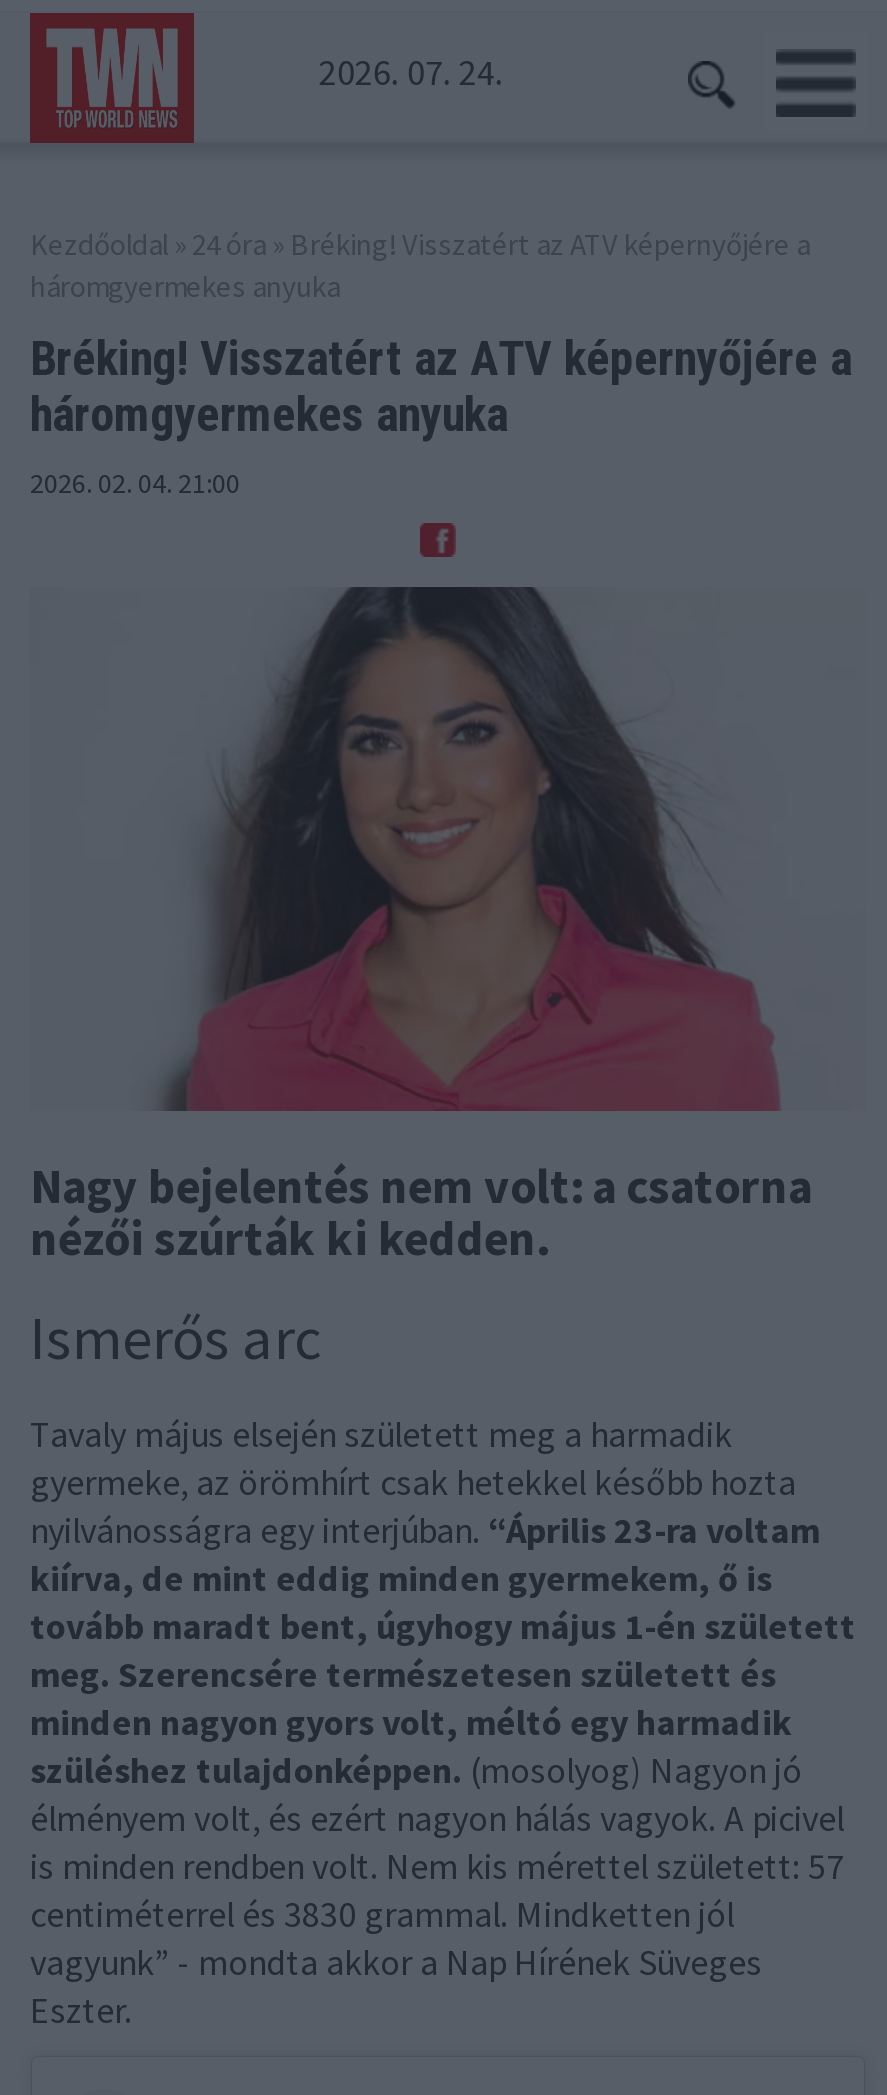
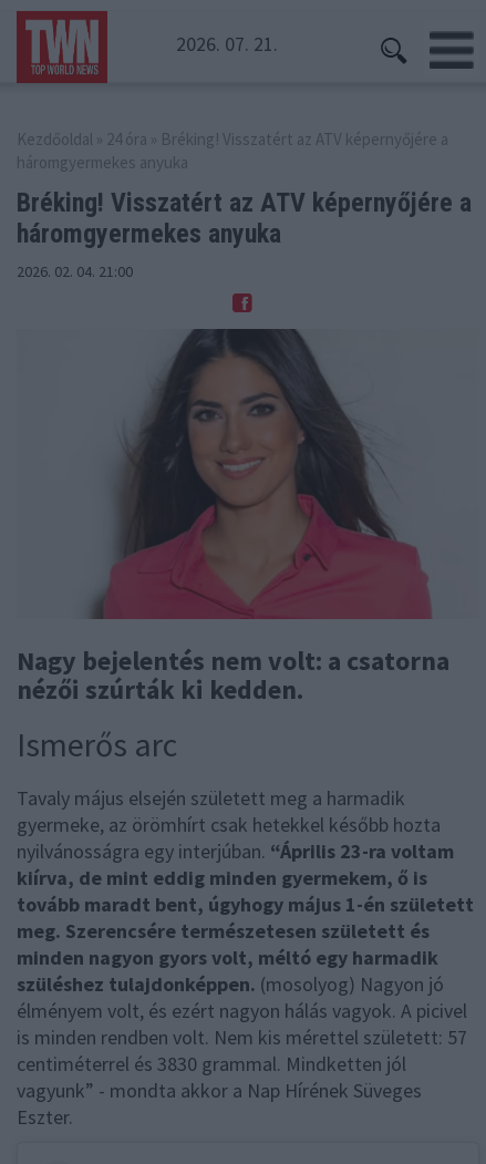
- 2026. 07. 24.
+ 2026. 07. 21.
